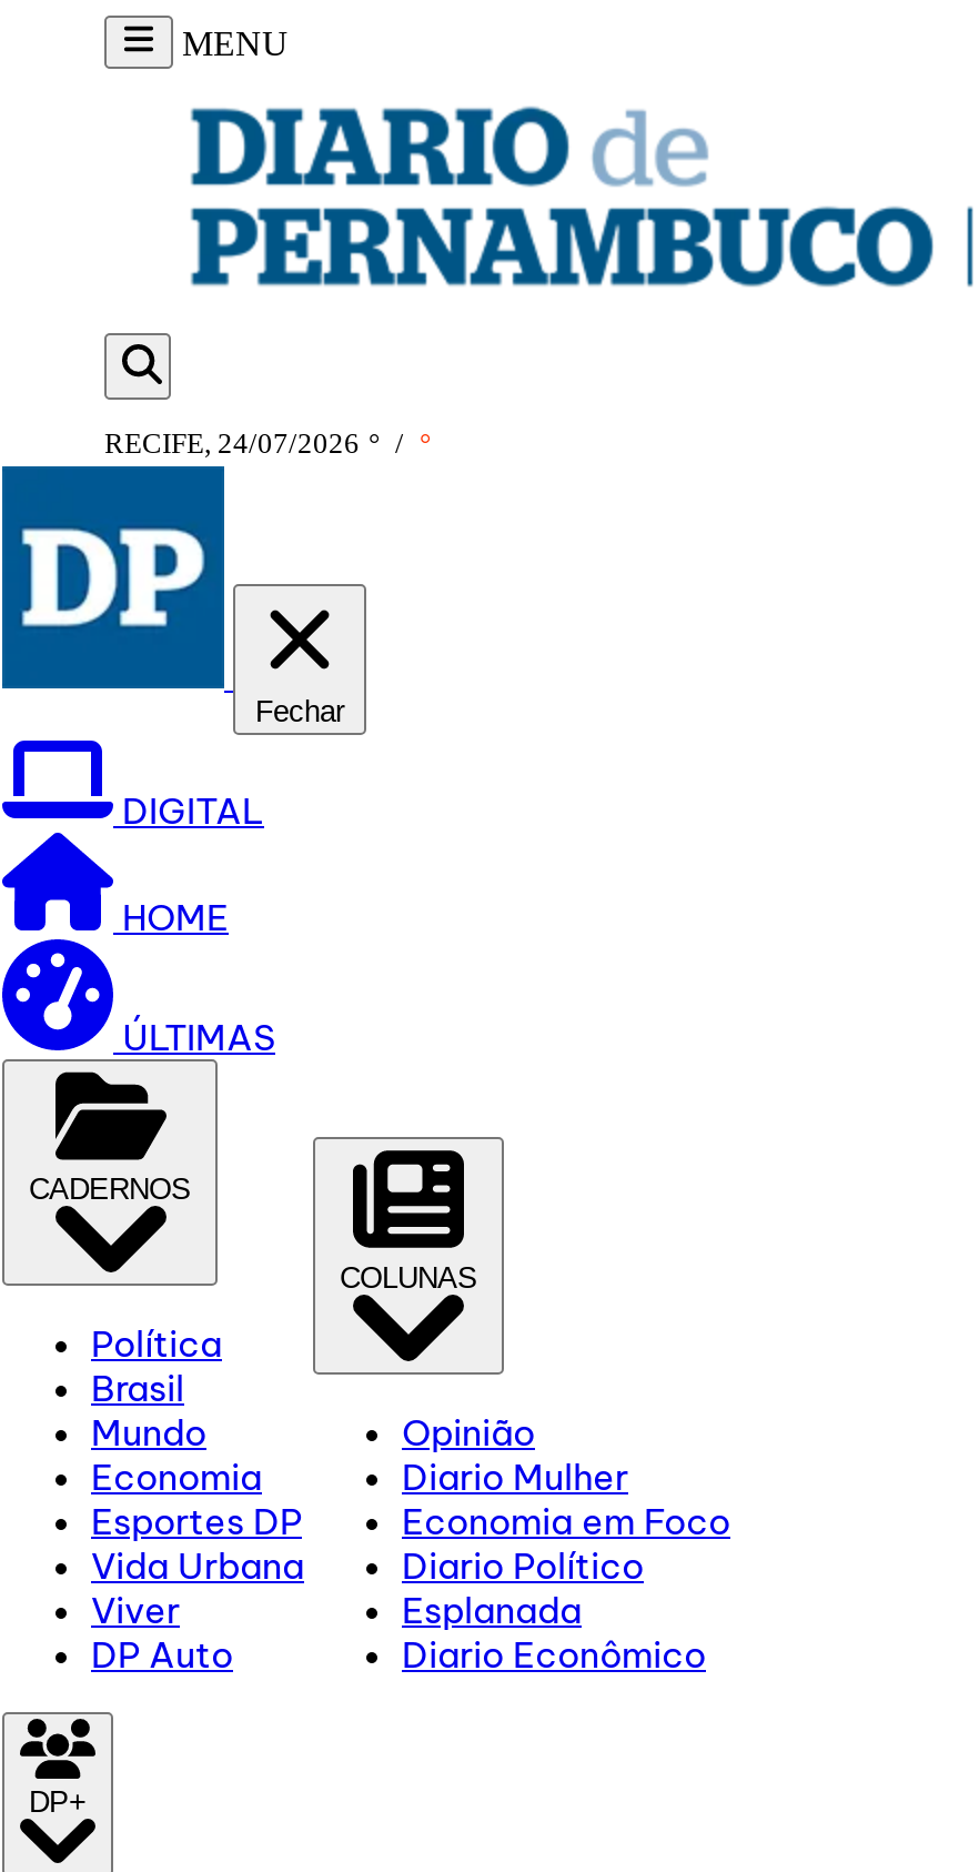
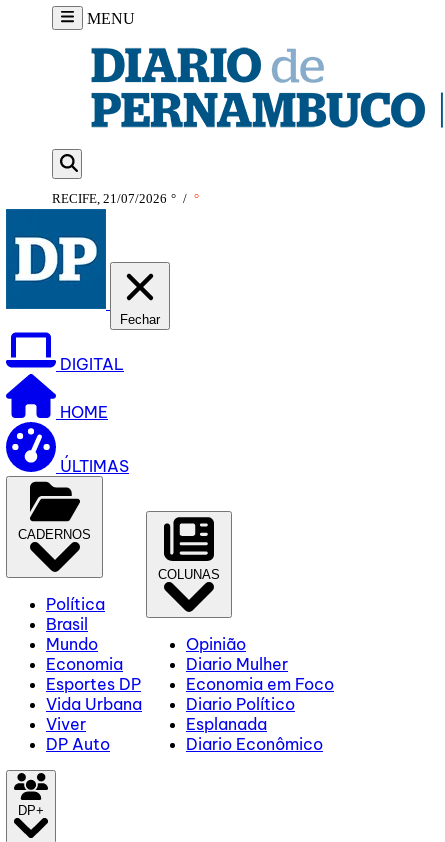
- RECIFE, 24/07/2026 ° / °
+ RECIFE, 21/07/2026 ° / °
